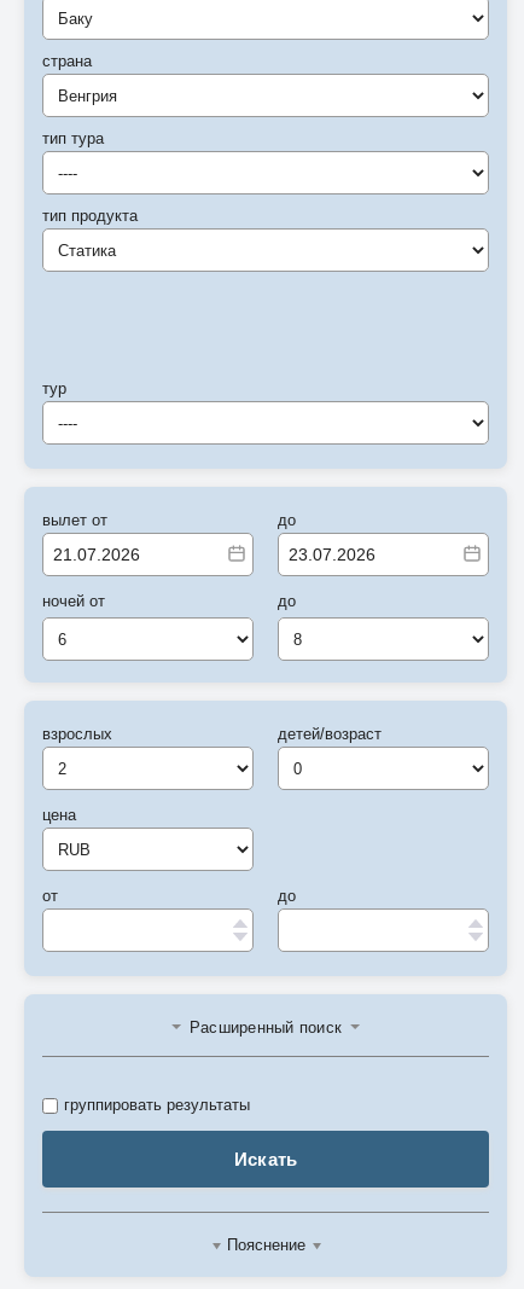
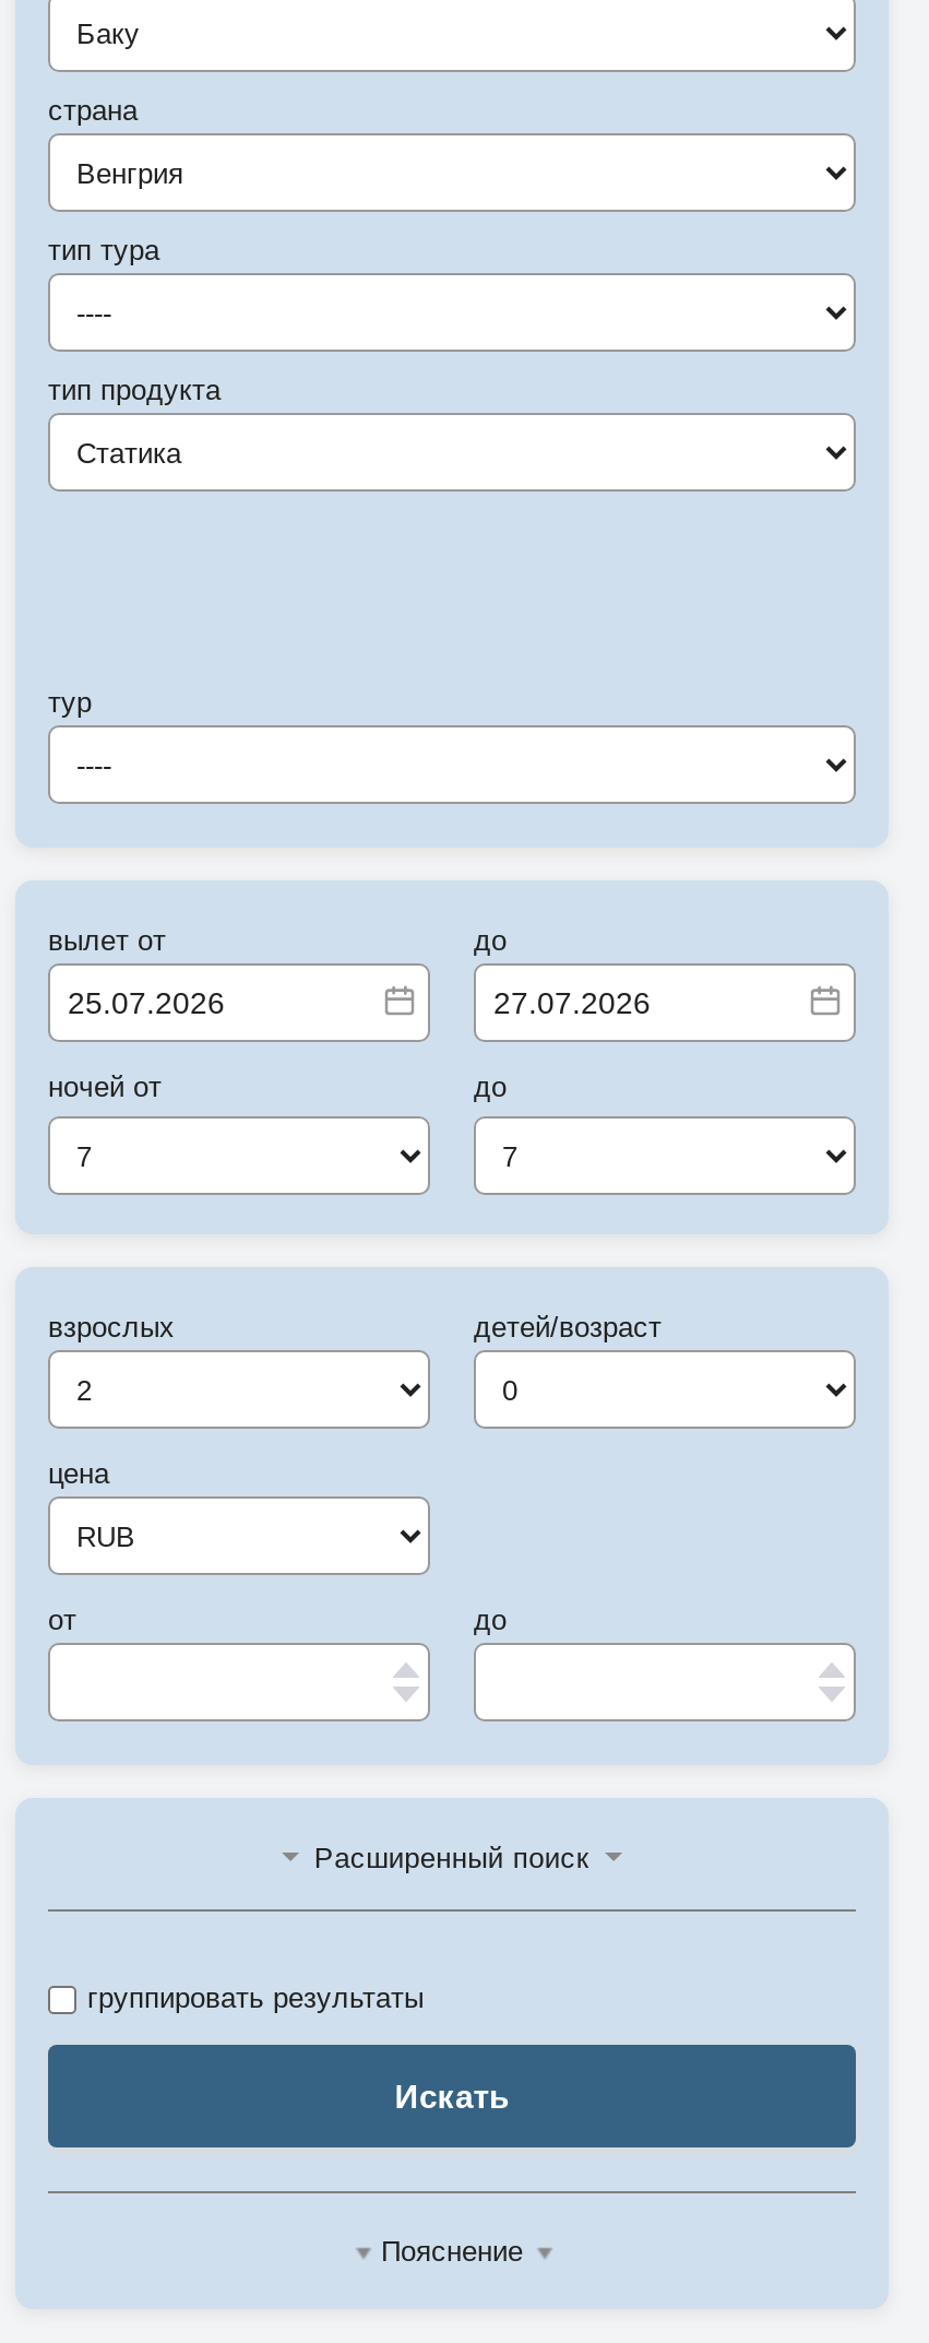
- 6
+ 7

- 8
+ 7
